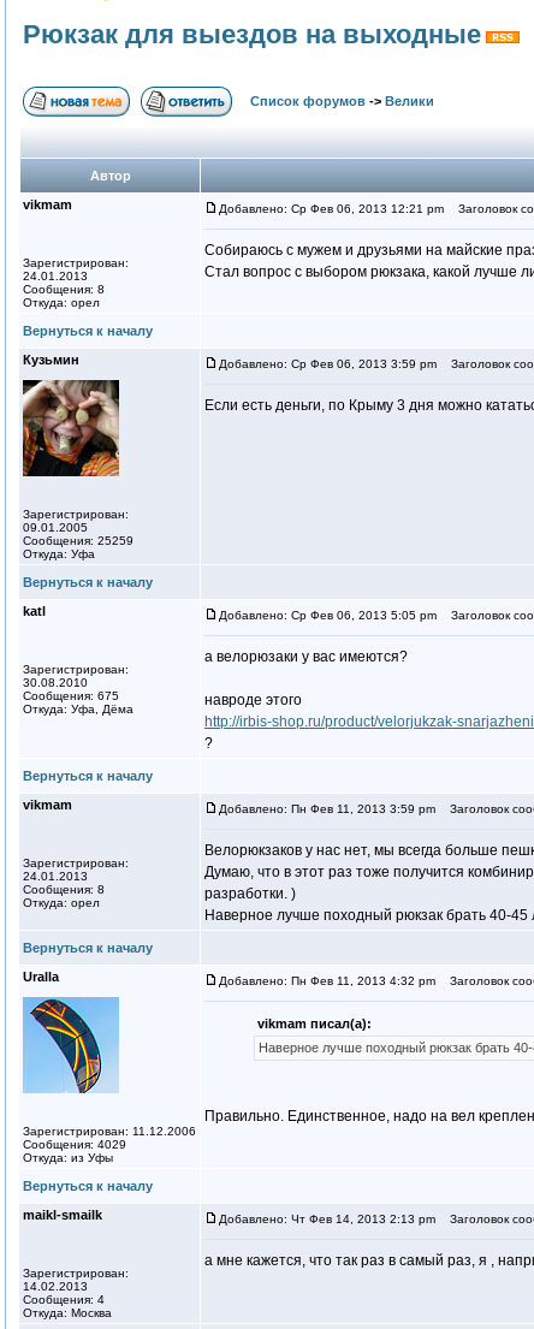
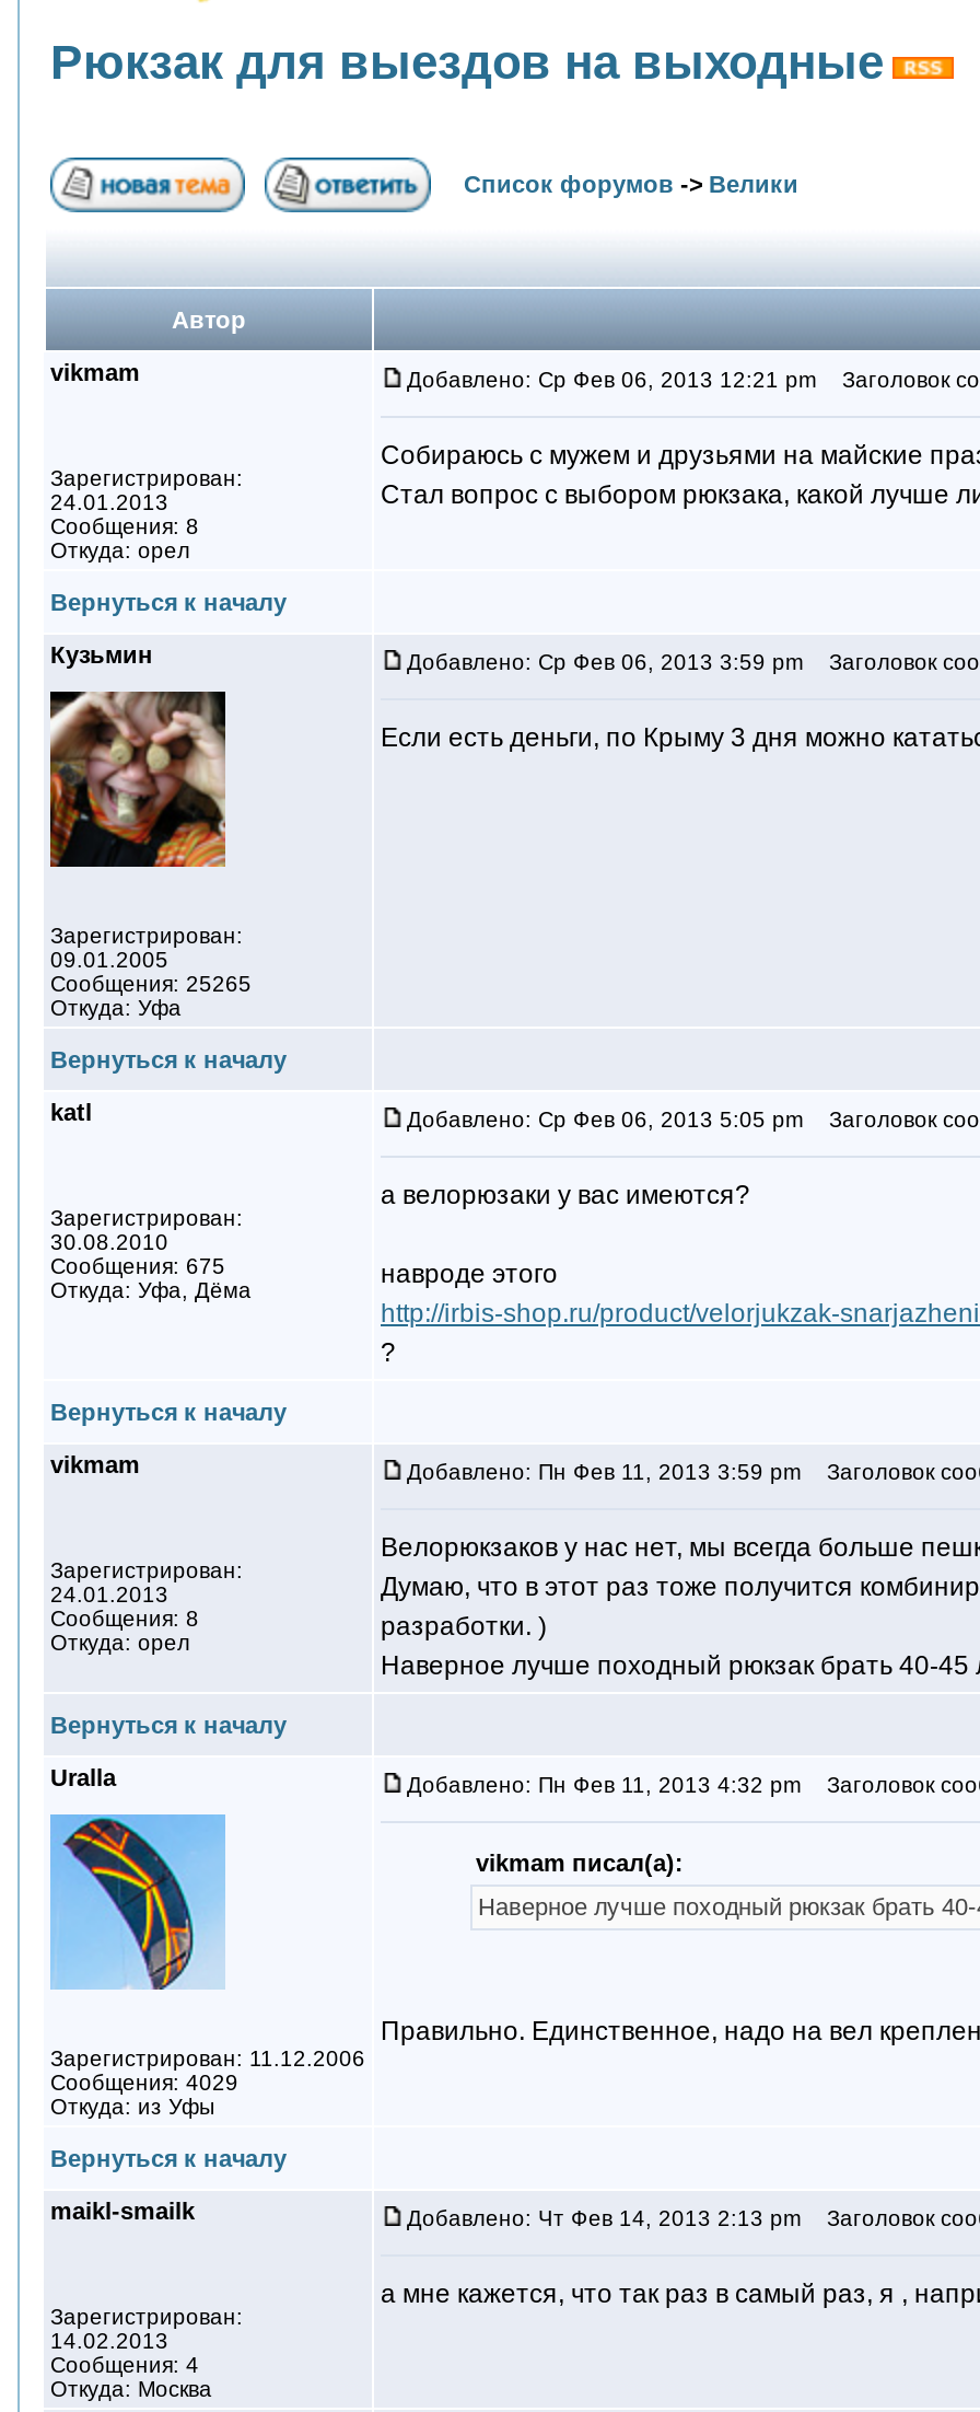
- Сообщения: 25259
+ Сообщения: 25265
